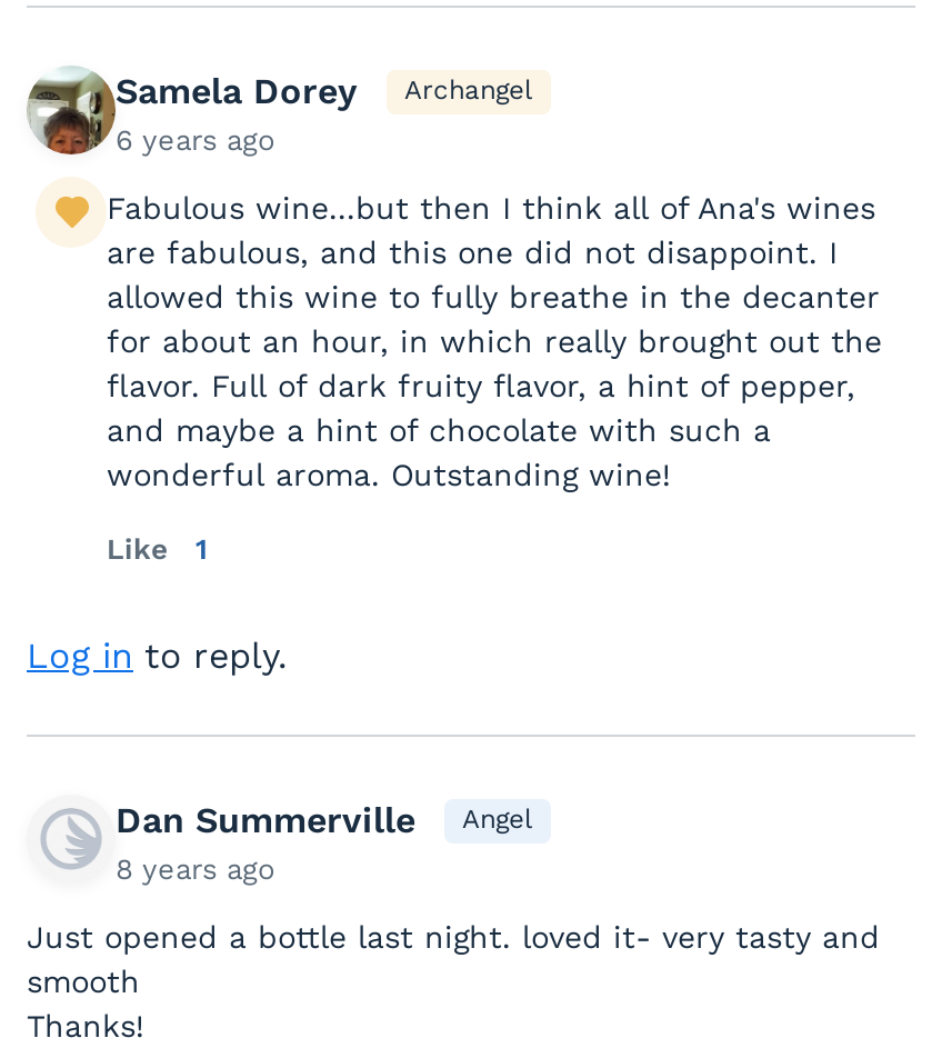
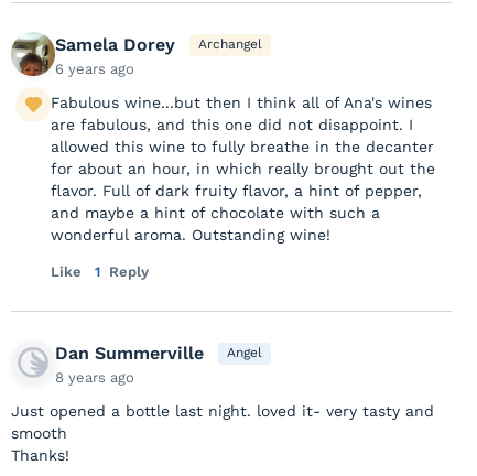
- Like 1
- Log in to reply.
+ Like 1 Reply
